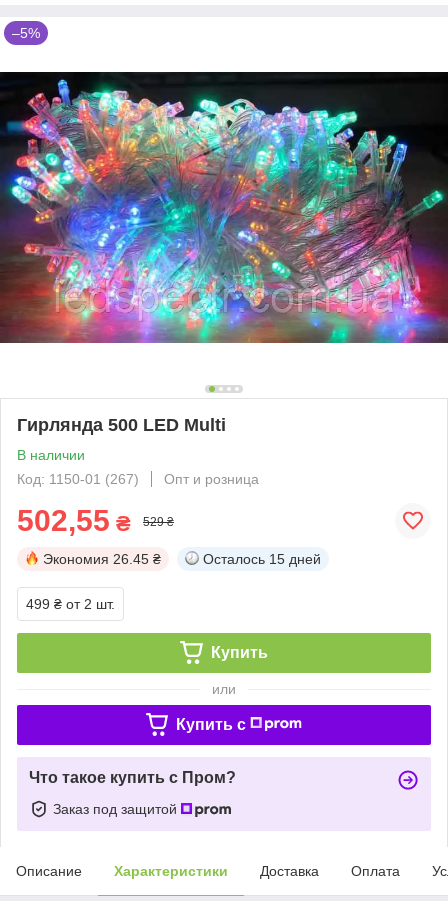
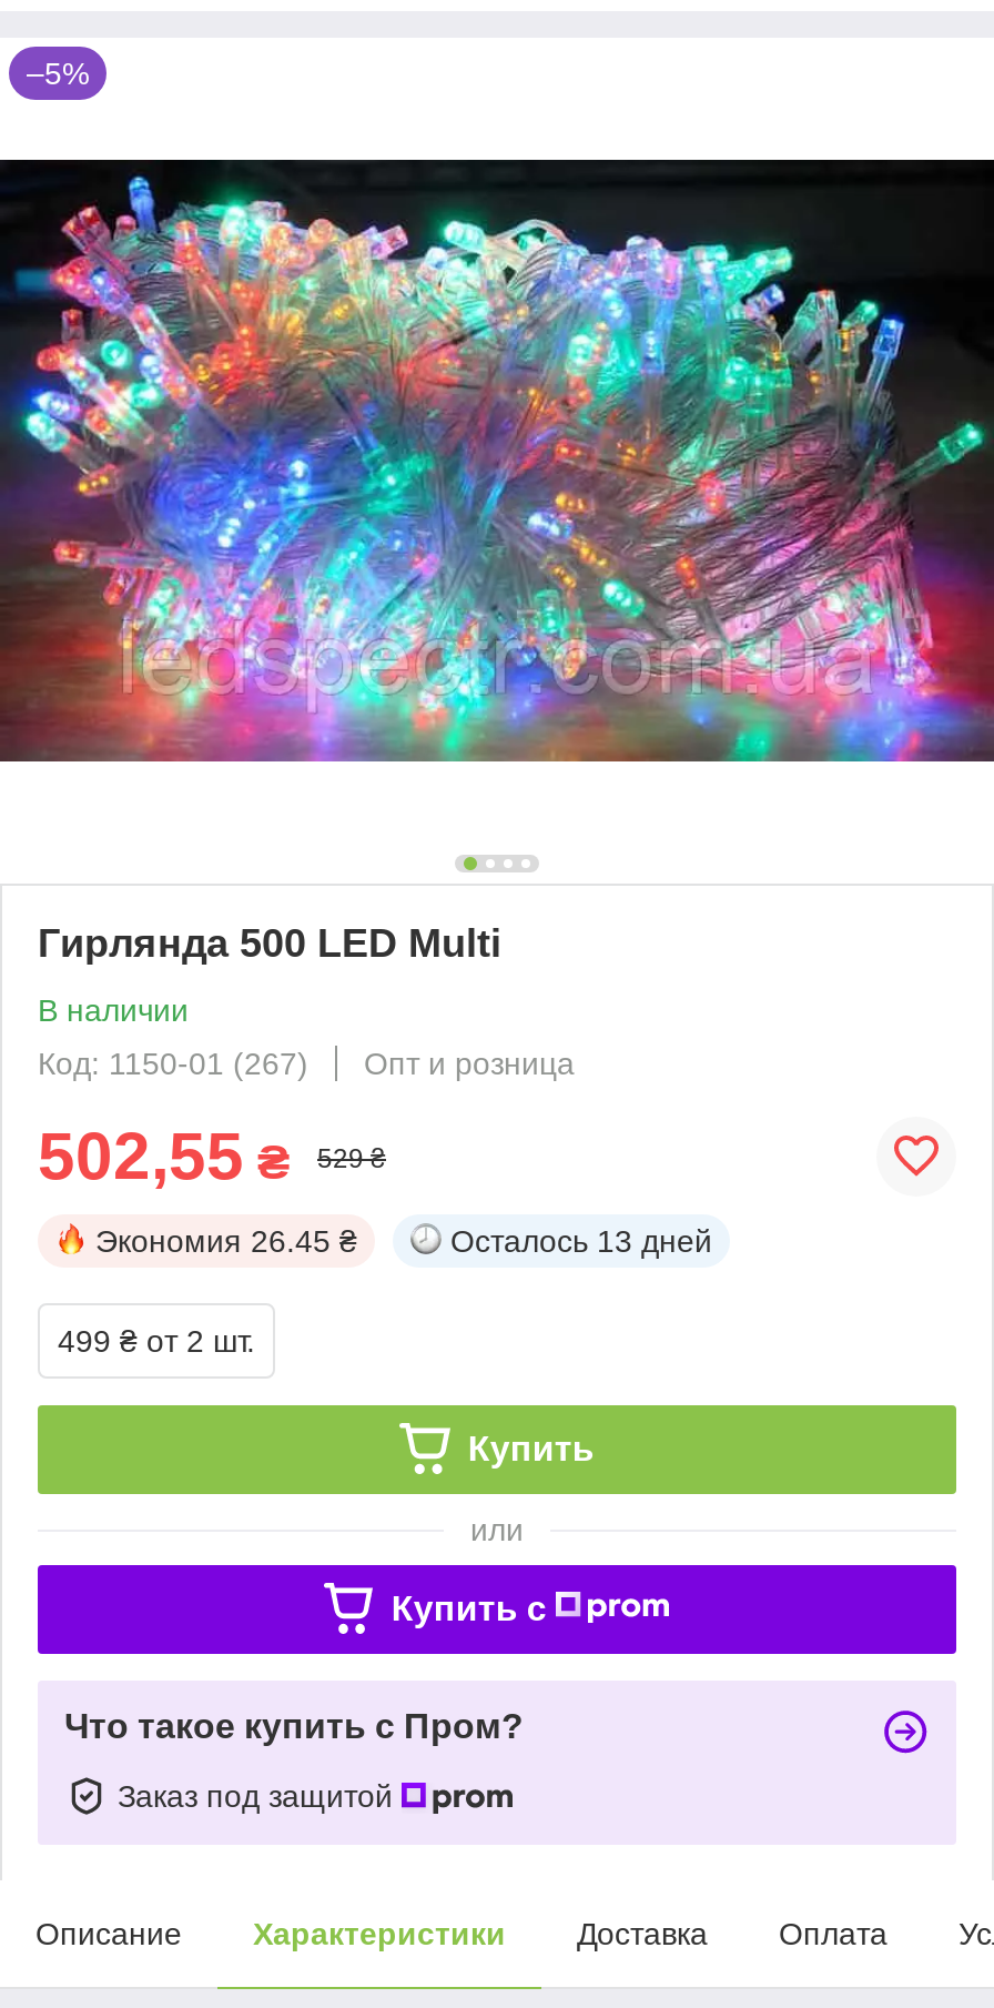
- Осталось 15 дней
+ Осталось 13 дней
